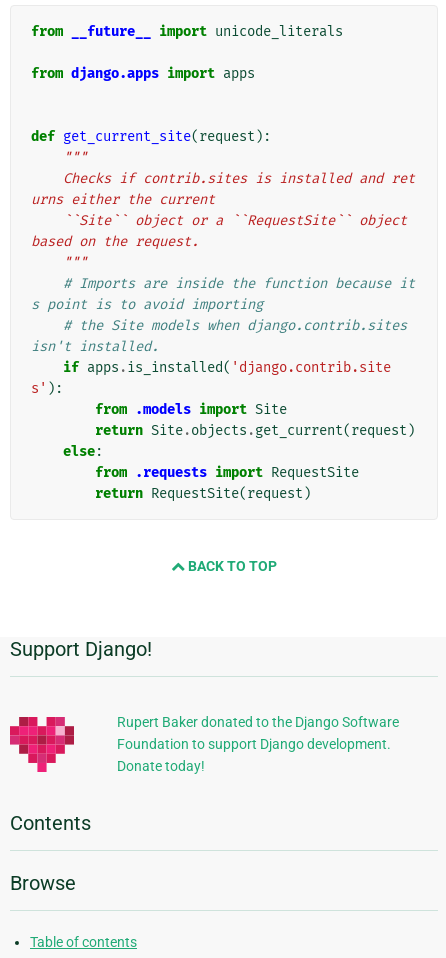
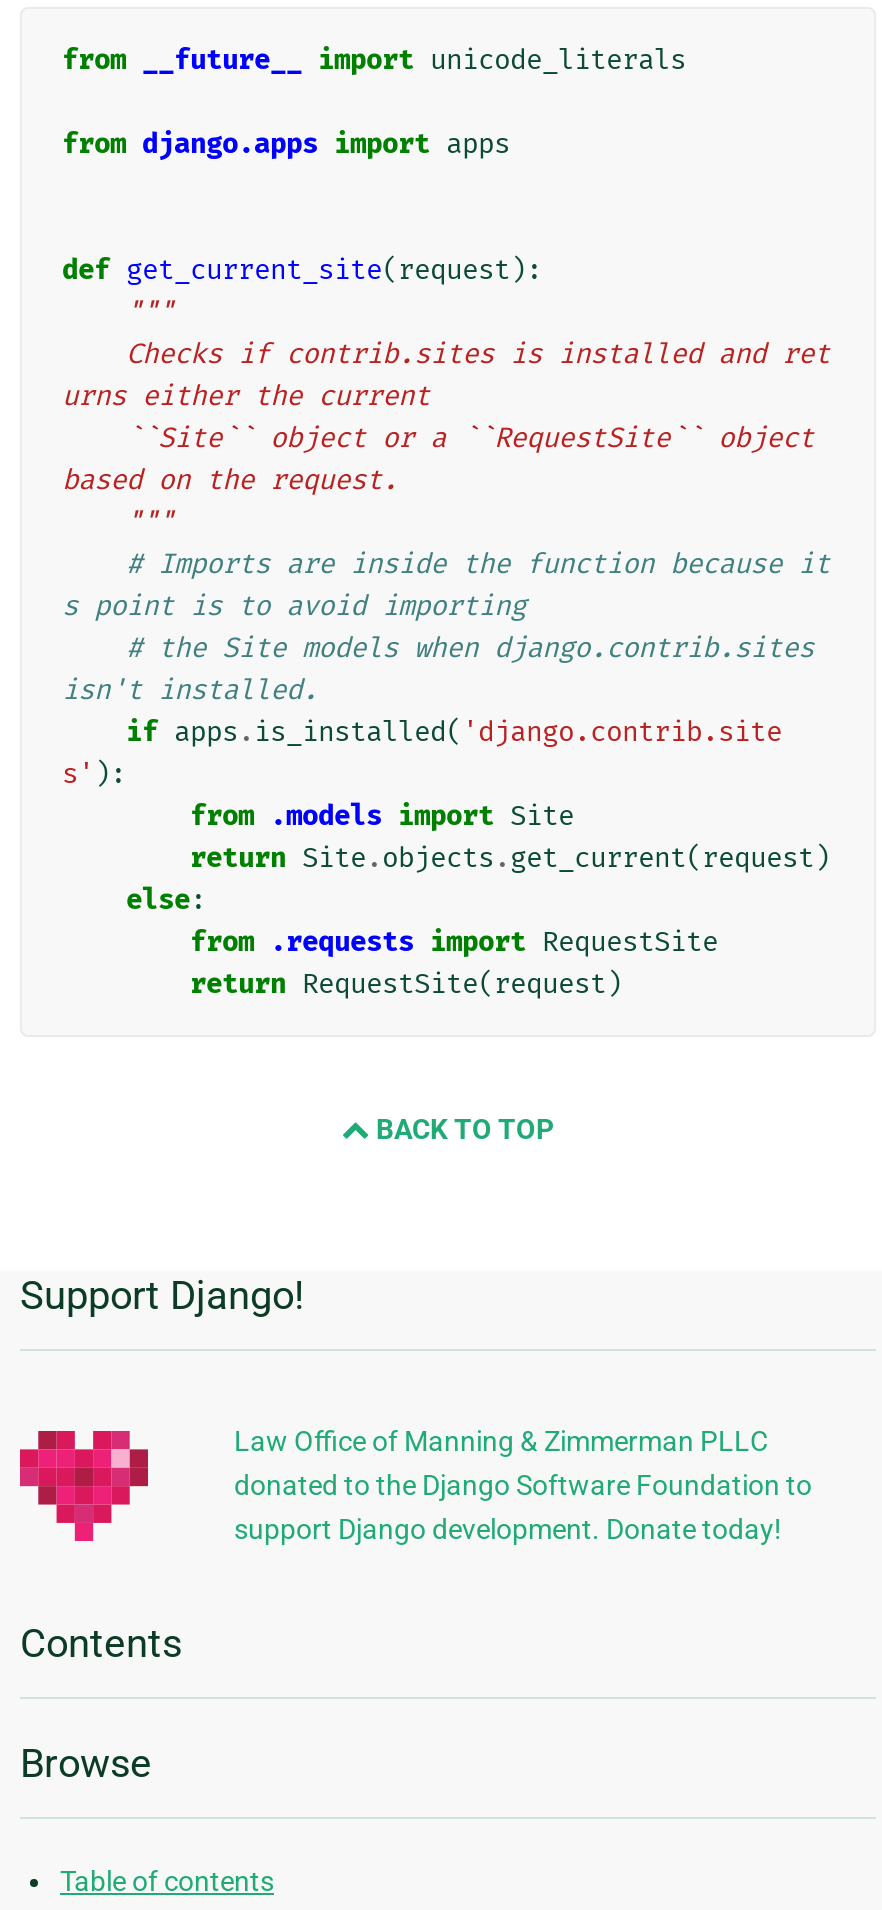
- Rupert Baker donated to the Django Software
- Foundation to support Django development.
- Donate today!
+ Law Office of Manning & Zimmerman PLLC
+ donated to the Django Software Foundation to
+ support Django development. Donate today!
